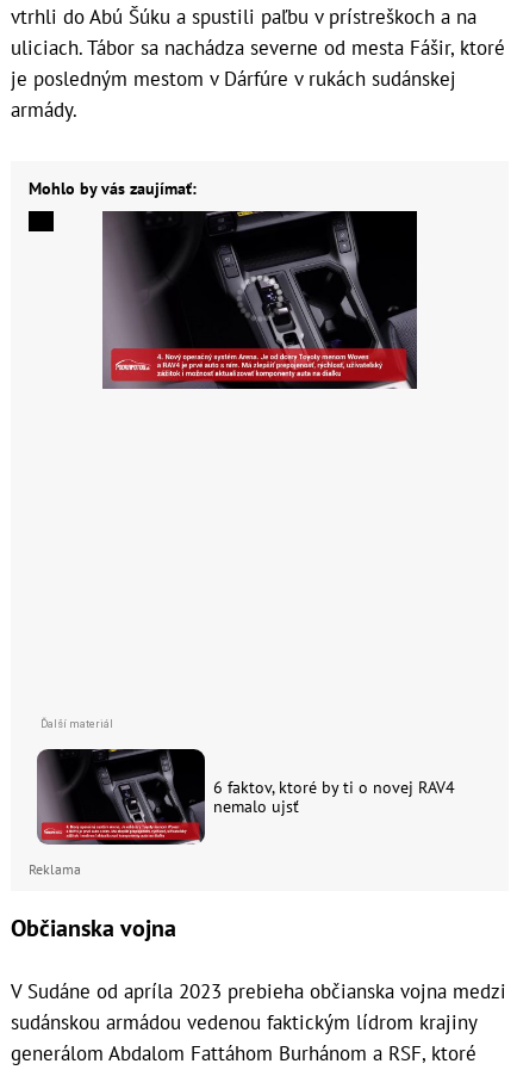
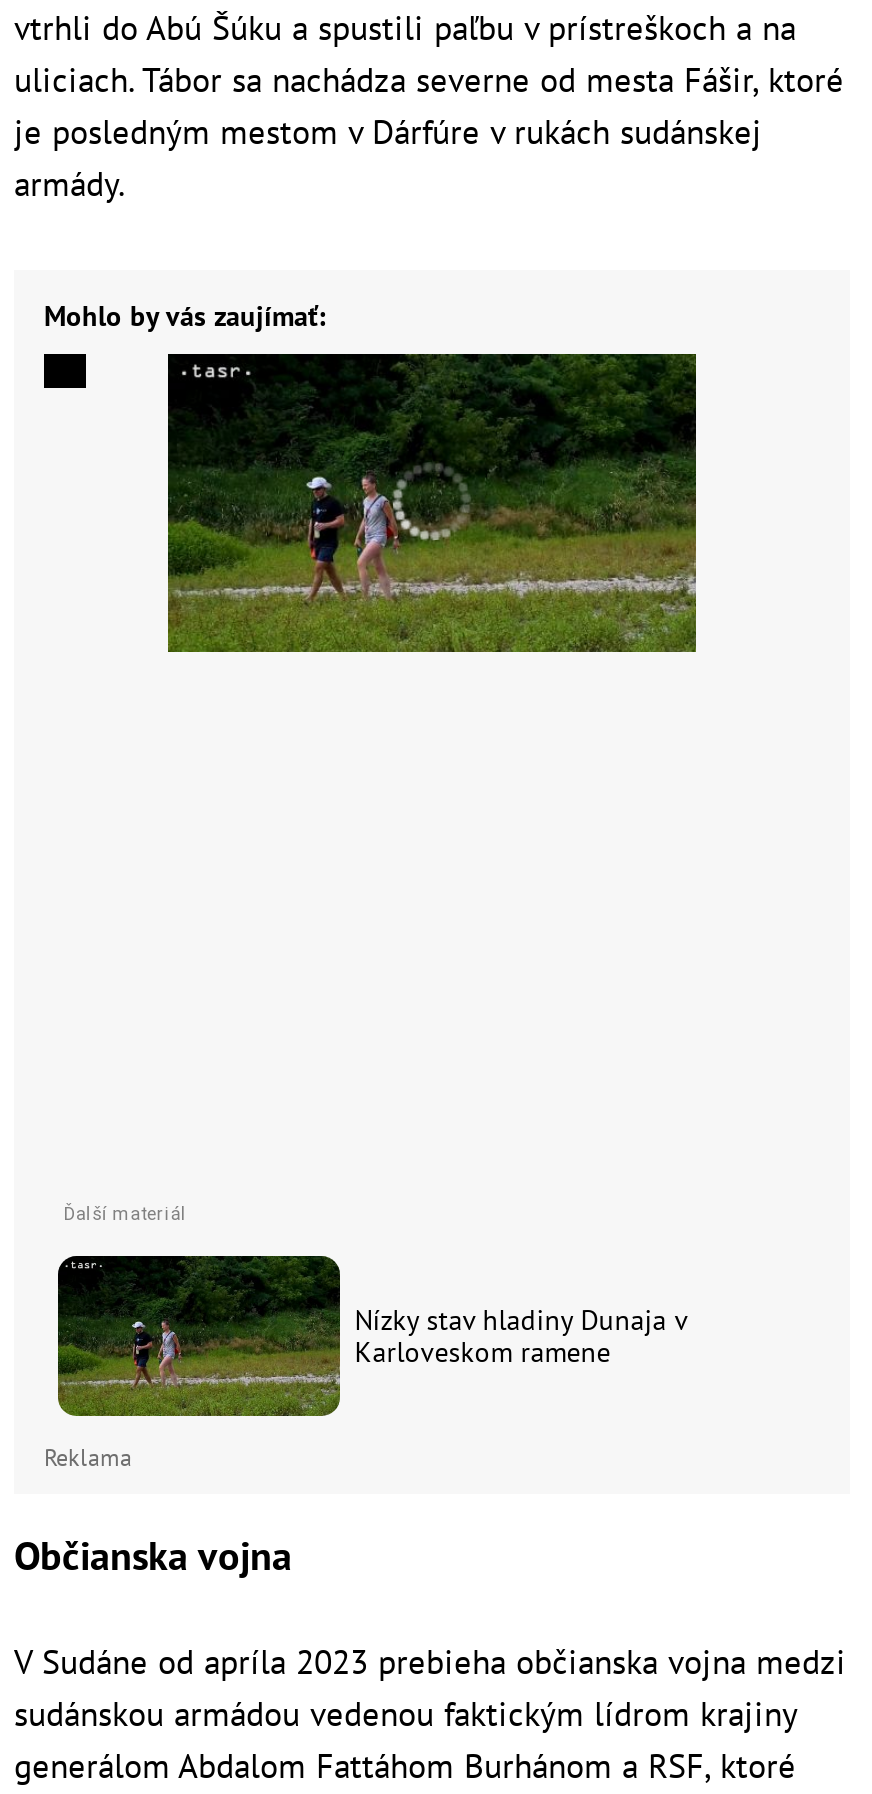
- [image]
+ [image]

- [image]
- 6 faktov, ktoré by ti o novej RAV4
- nemalo ujsť
+ [image]
+ Nízky stav hladiny Dunaja v
+ Karloveskom ramene
